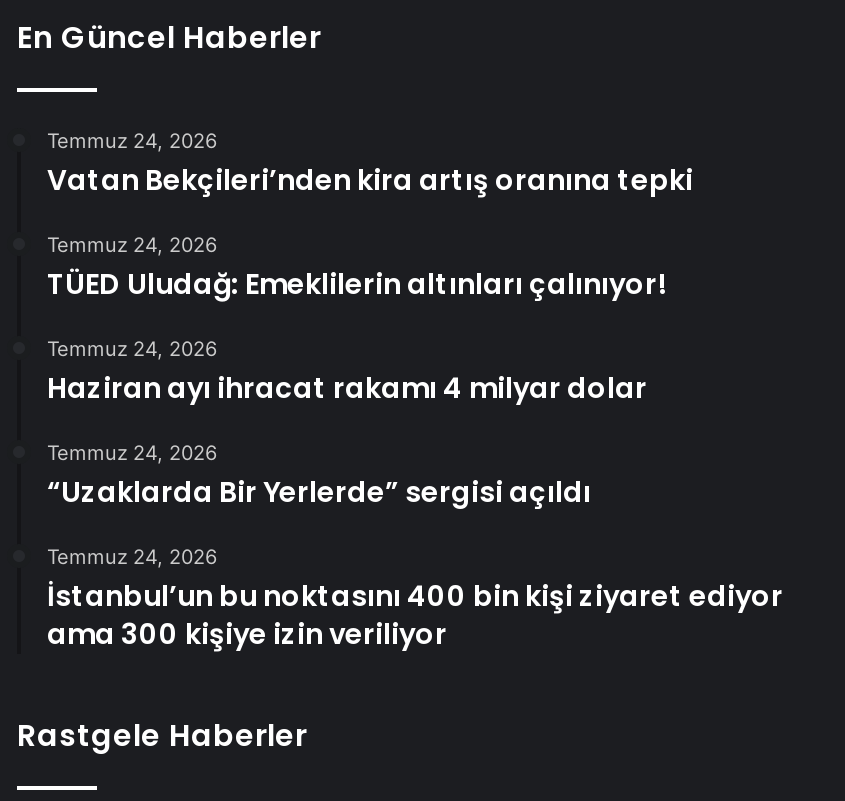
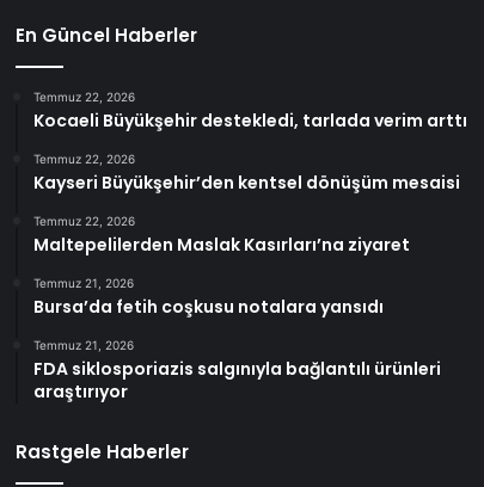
- Temmuz 24, 2026
- Vatan Bekçileri’nden kira artış oranına tepki
+ Temmuz 22, 2026
+ Kocaeli Büyükşehir destekledi, tarlada verim arttı

- Temmuz 24, 2026
- TÜED Uludağ: Emeklilerin altınları çalınıyor!
+ Temmuz 22, 2026
+ Kayseri Büyükşehir’den kentsel dönüşüm mesaisi

- Temmuz 24, 2026
- Haziran ayı ihracat rakamı 4 milyar dolar
+ Temmuz 22, 2026
+ Maltepelilerden Maslak Kasırları’na ziyaret

- Temmuz 24, 2026
- “Uzaklarda Bir Yerlerde” sergisi açıldı
+ Temmuz 21, 2026
+ Bursa’da fetih coşkusu notalara yansıdı

- Temmuz 24, 2026
- İstanbul’un bu noktasını 400 bin kişi ziyaret ediyor
- ama 300 kişiye izin veriliyor
+ Temmuz 21, 2026
+ FDA siklosporiazis salgınıyla bağlantılı ürünleri
+ araştırıyor
